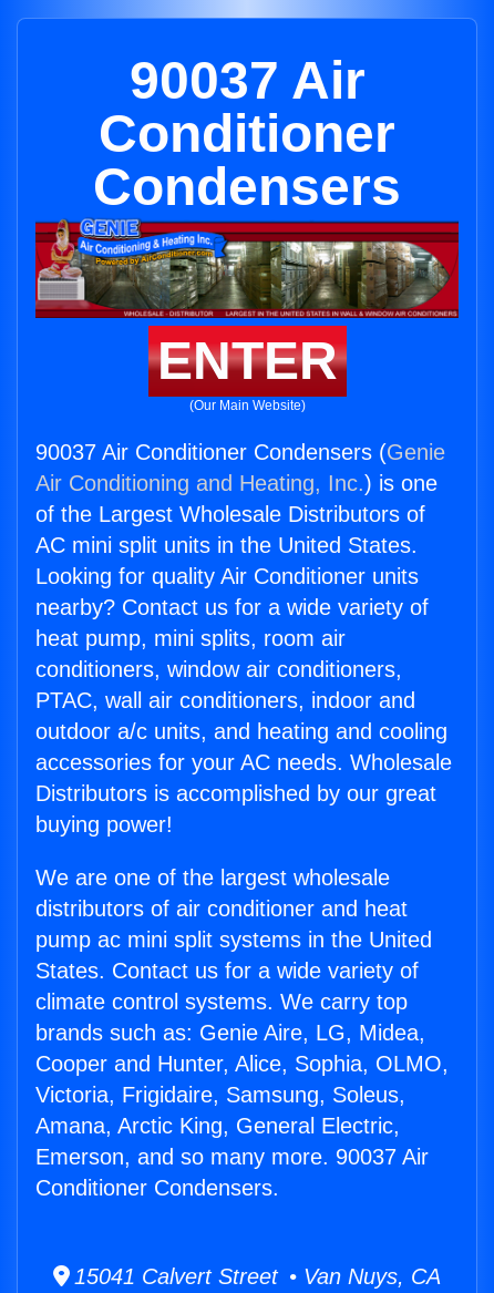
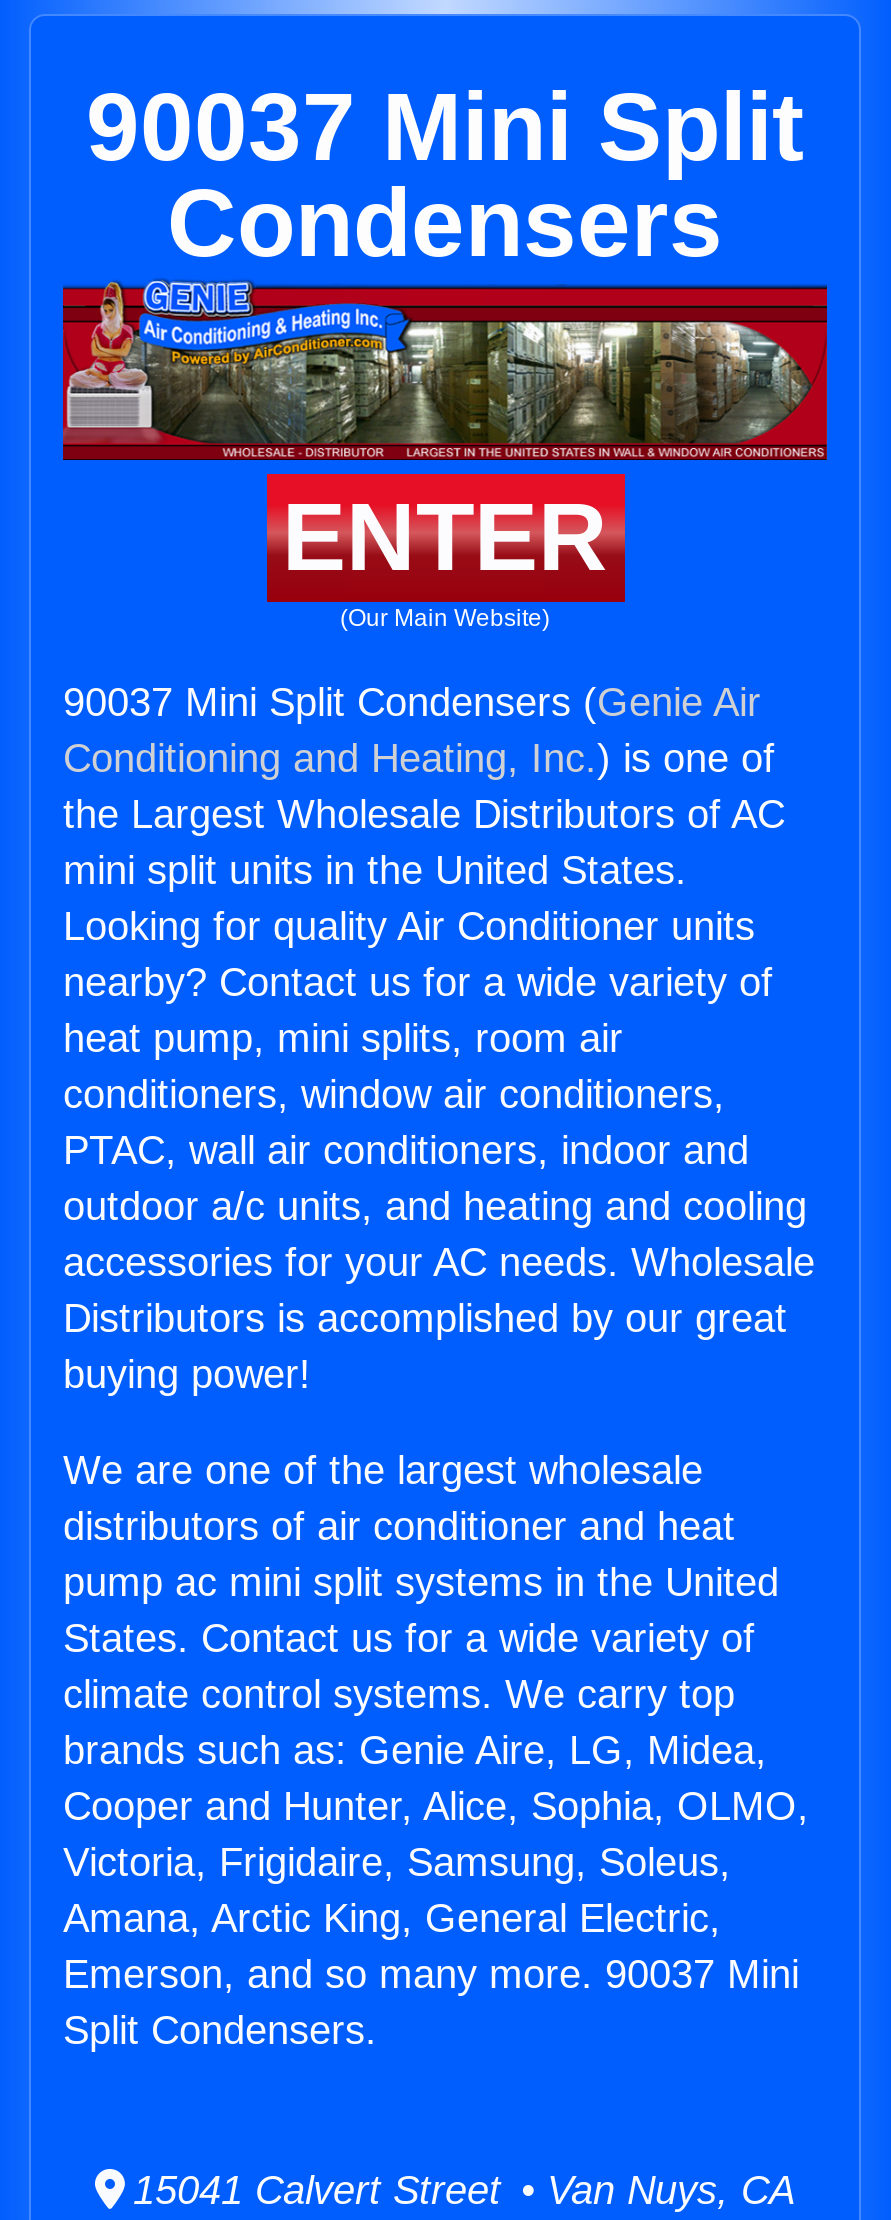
- 90037 Air
- Conditioner
+ 90037 Mini Split

- 90037 Air Conditioner Condensers (Genie
- Air Conditioning and Heating, Inc.) is one
- of the Largest Wholesale Distributors of
- AC mini split units in the United States.
+ 90037 Mini Split Condensers (Genie Air
+ Conditioning and Heating, Inc.) is one of
+ the Largest Wholesale Distributors of AC
+ mini split units in the United States.

- Emerson, and so many more. 90037 Air
+ Emerson, and so many more. 90037 Mini

- Conditioner Condensers.
+ Split Condensers.
